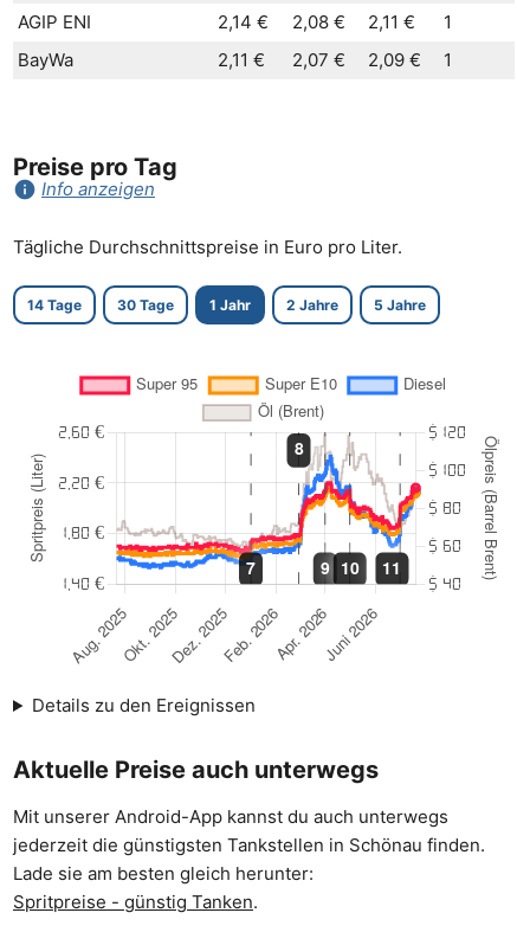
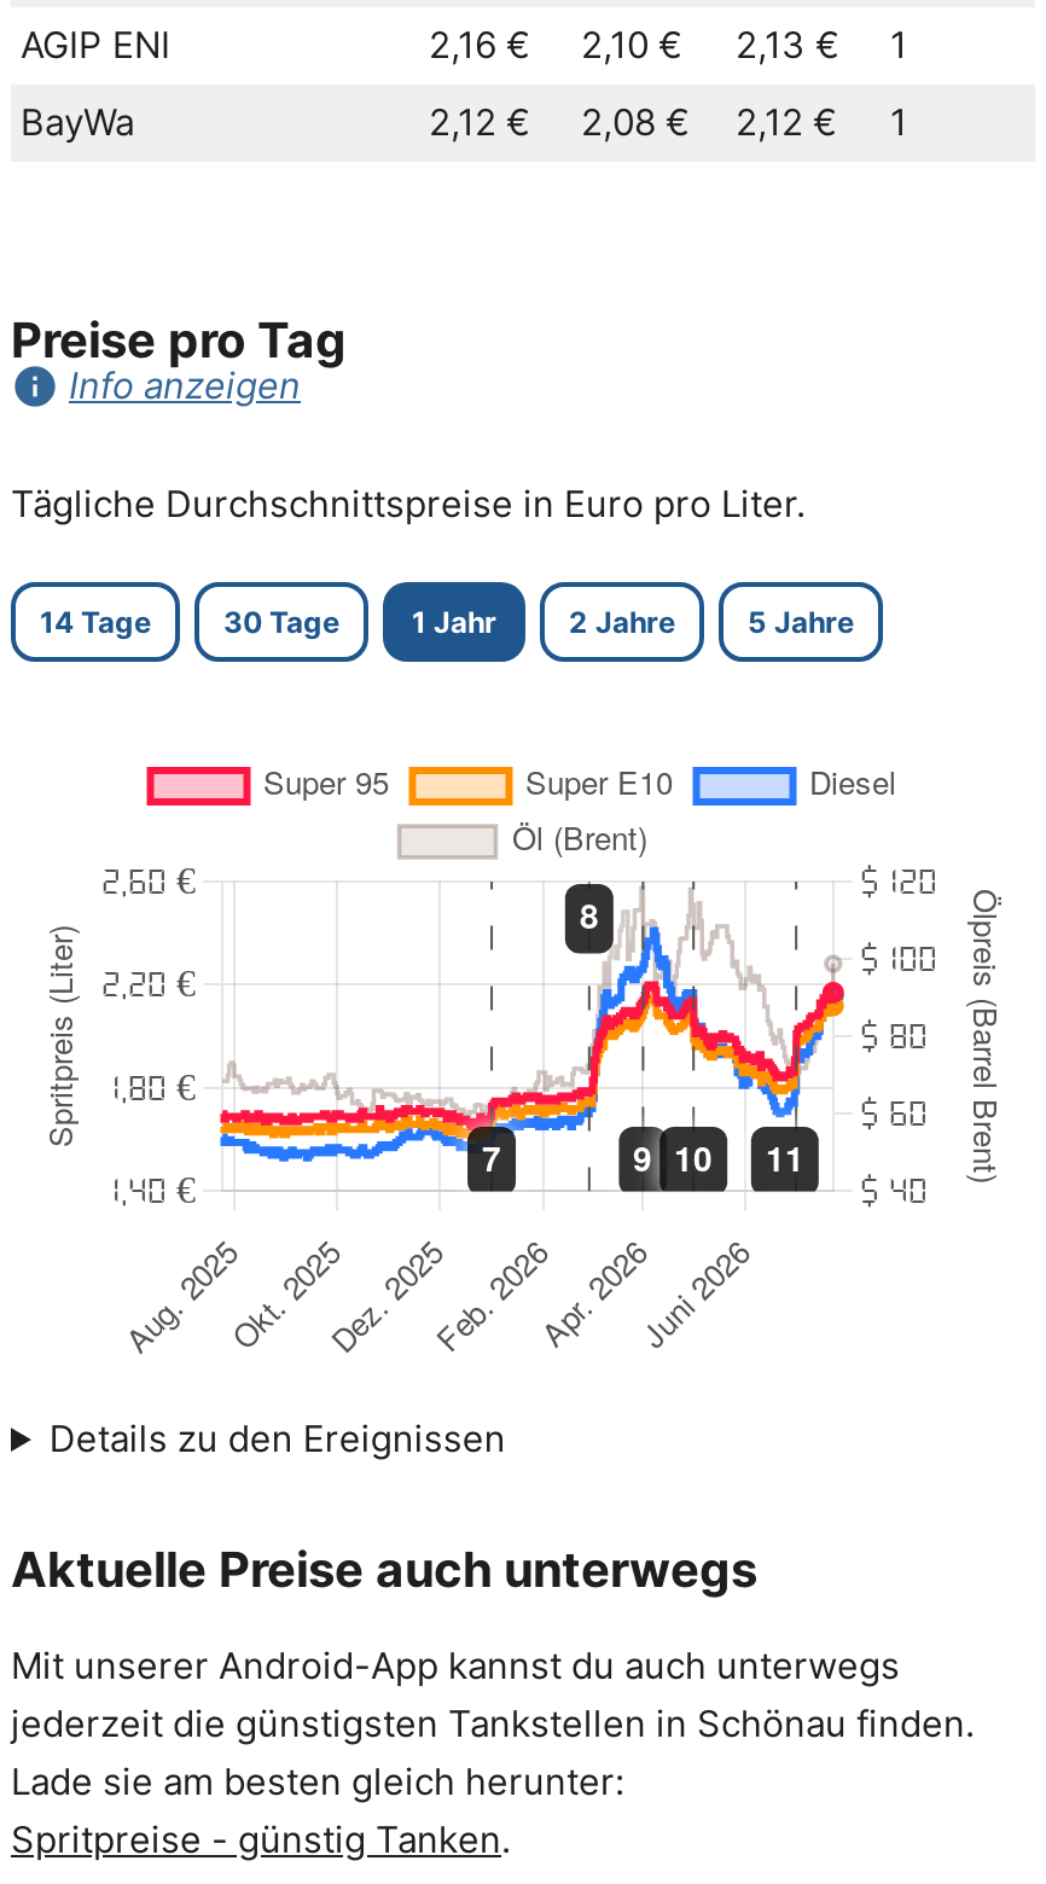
- 2,14 €
+ 2,16 €

- 2,08 €
+ 2,10 €

- 2,11 €
+ 2,13 €

- 2,11 €
+ 2,12 €

- 2,07 €
+ 2,08 €

- 2,09 €
+ 2,12 €

- [image]
+ [image]
